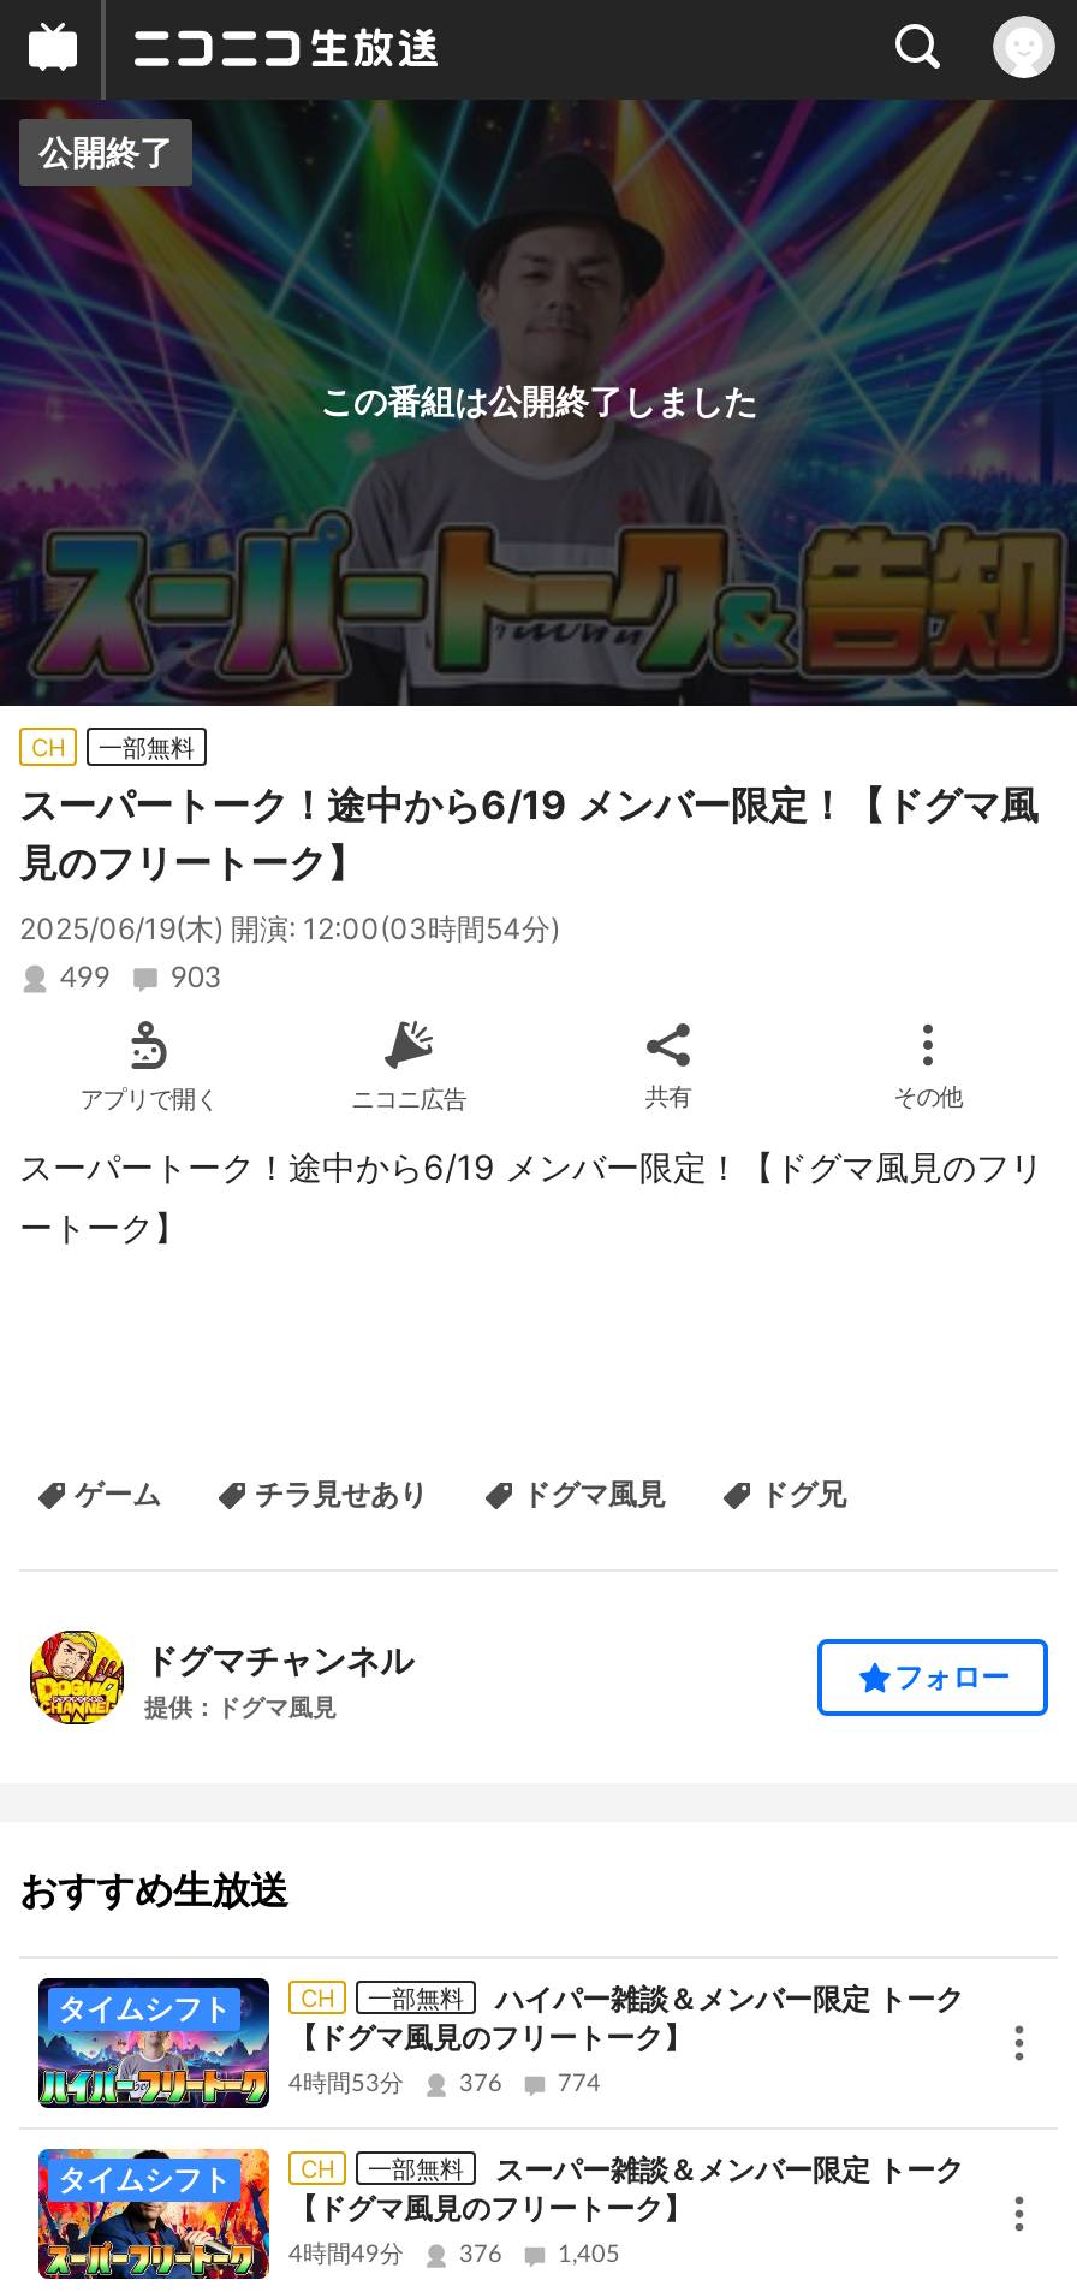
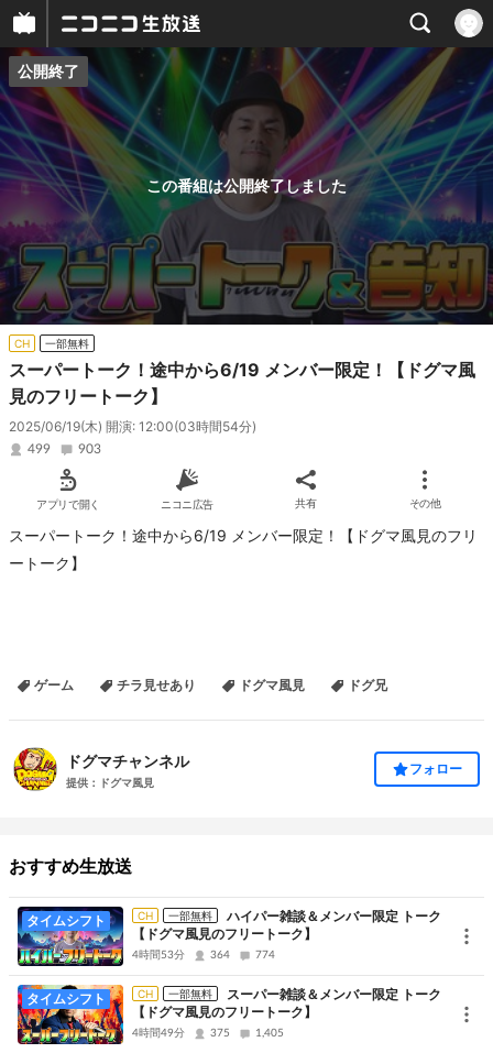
- 376
+ 364

- 376
+ 375
